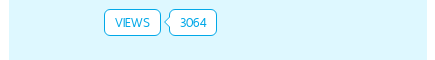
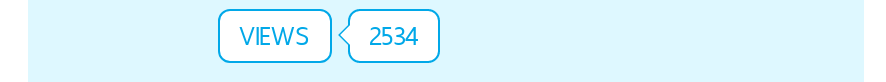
- VIEWS 3064
+ VIEWS 2534
